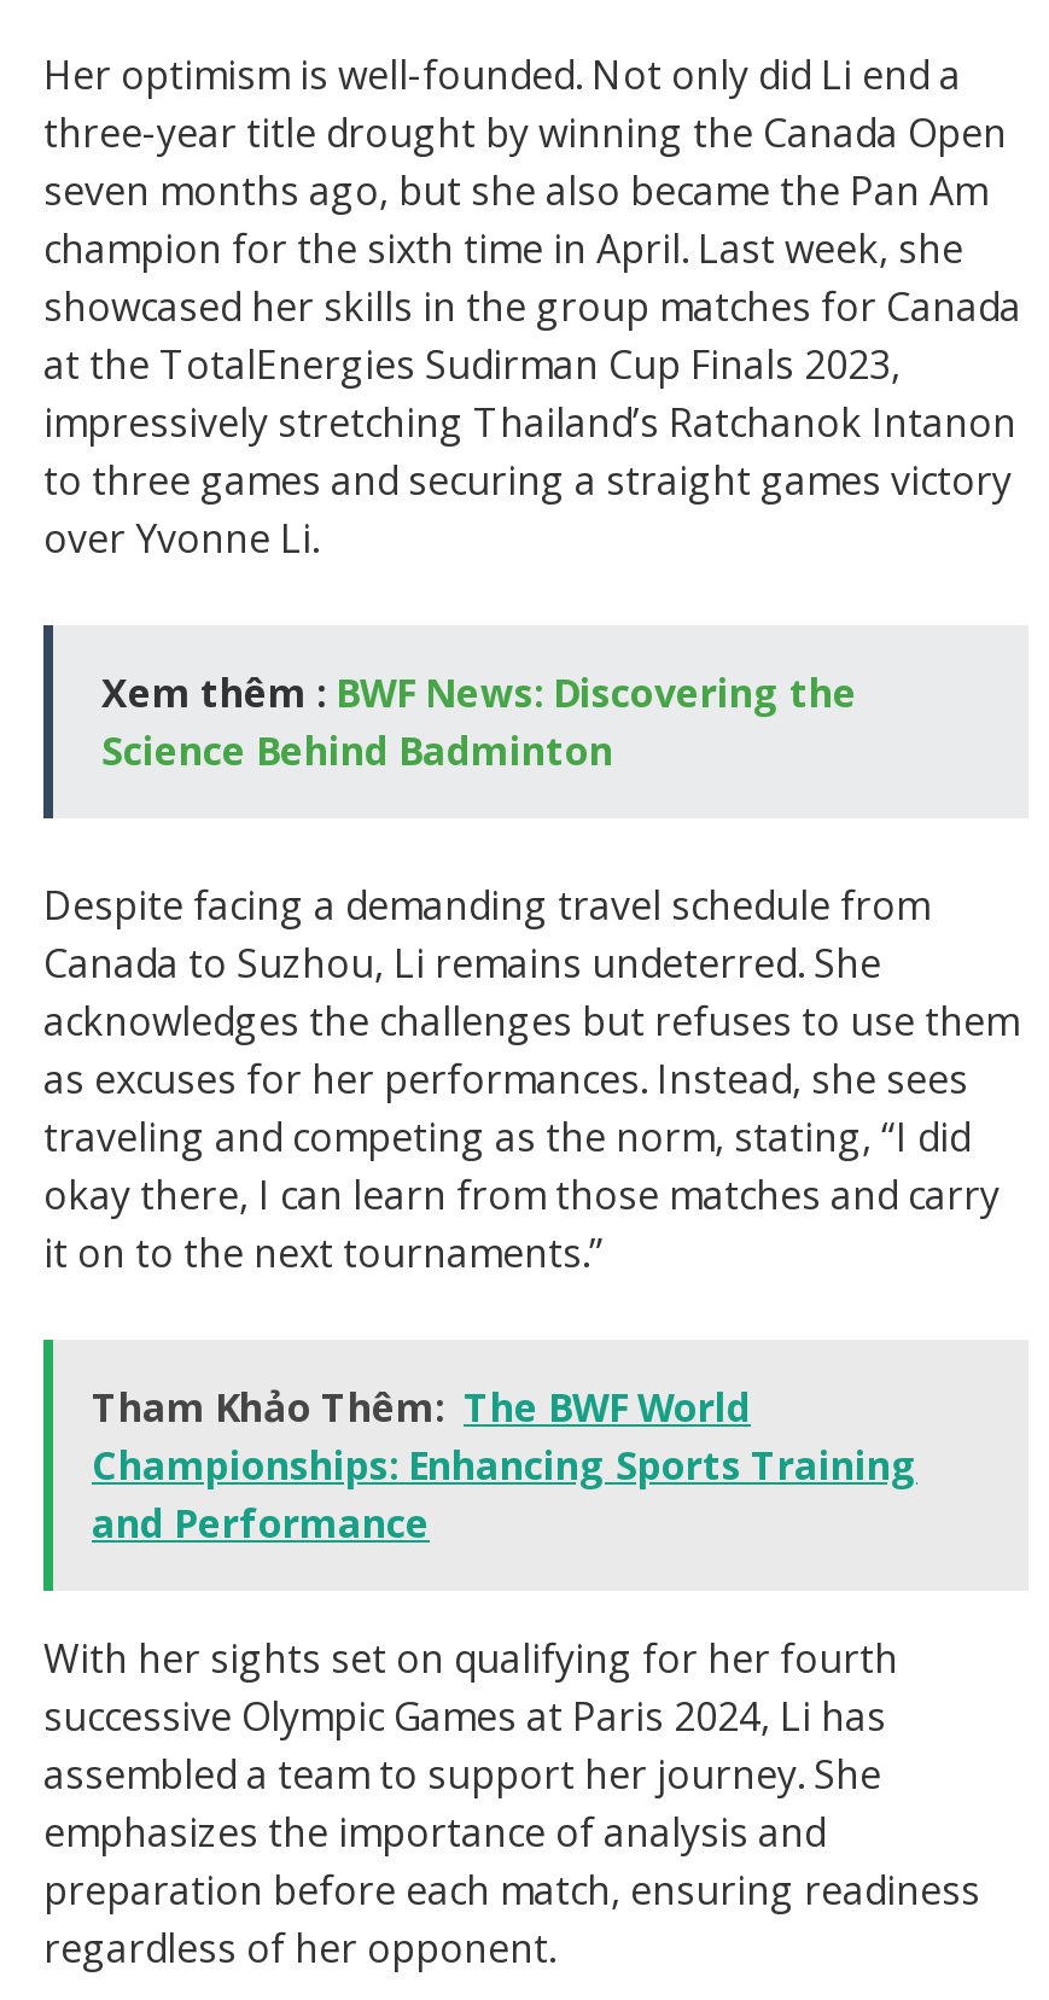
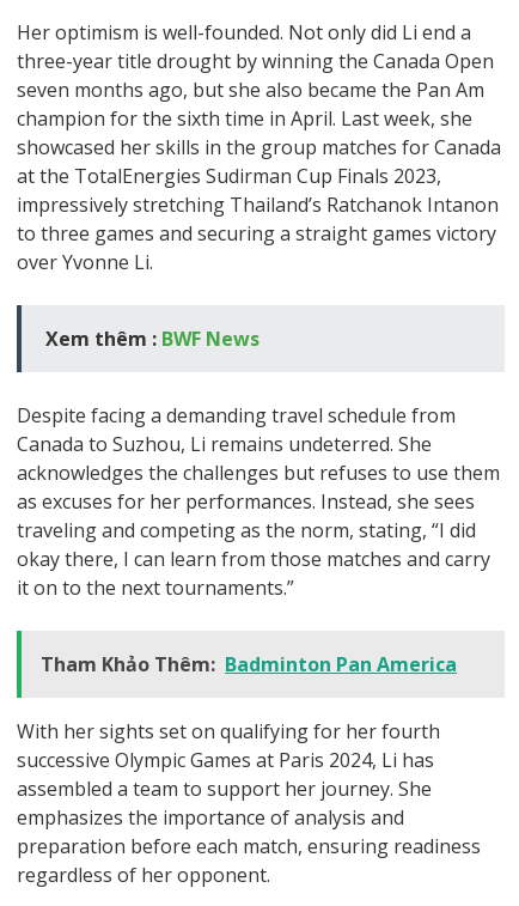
- Xem thêm : BWF News: Discovering the
- Science Behind Badminton
+ Xem thêm : BWF News

- Tham Khảo Thêm: The BWF World
- Championships: Enhancing Sports Training
- and Performance
+ Tham Khảo Thêm: Badminton Pan America
